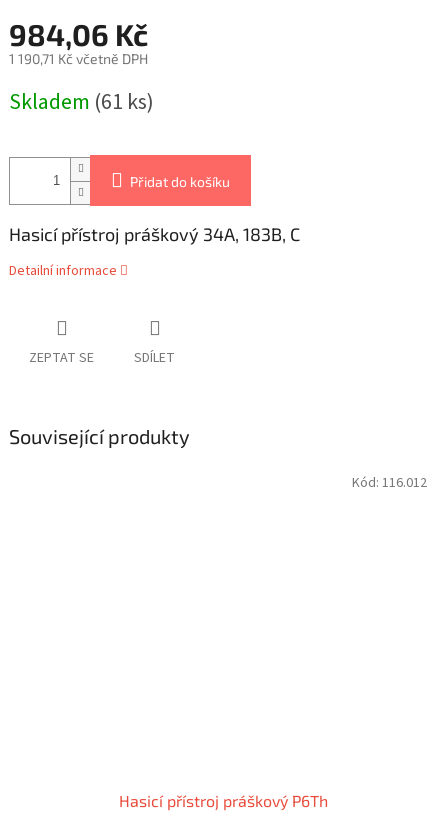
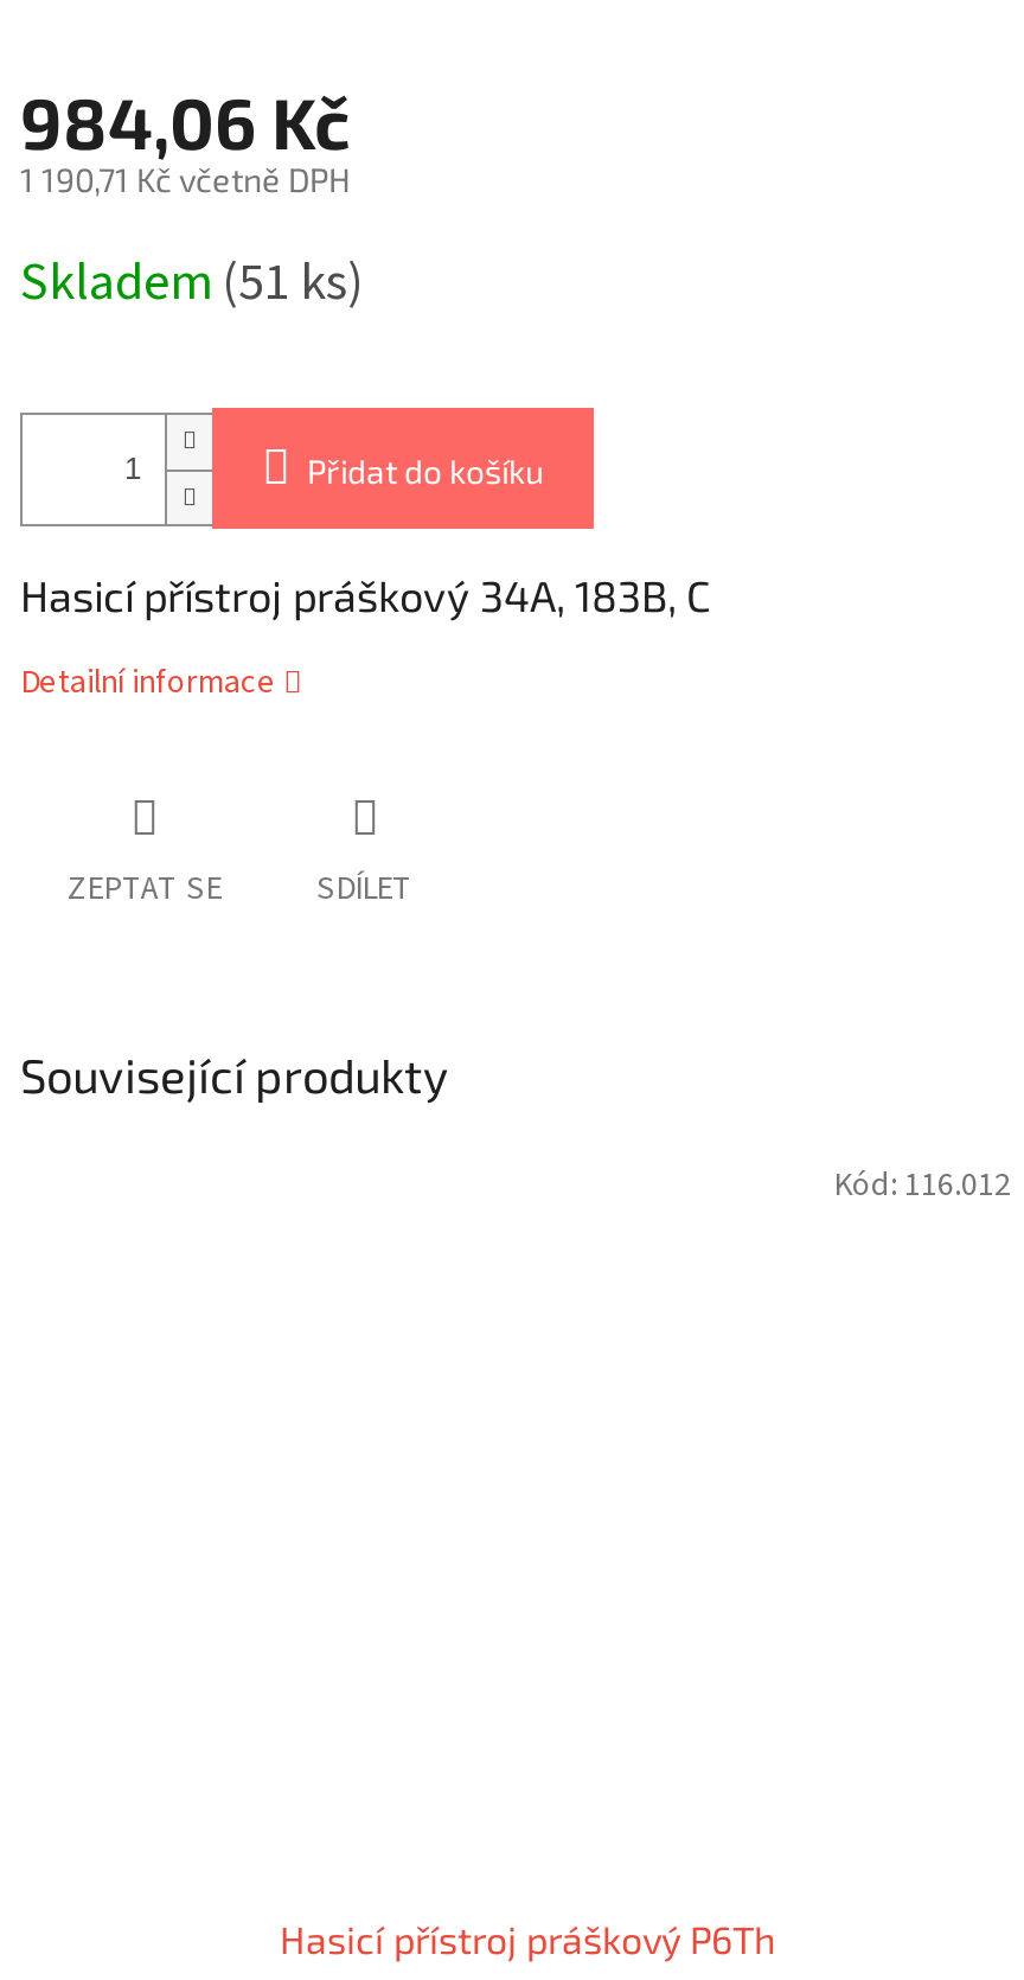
- Skladem (61 ks)
+ Skladem (51 ks)
